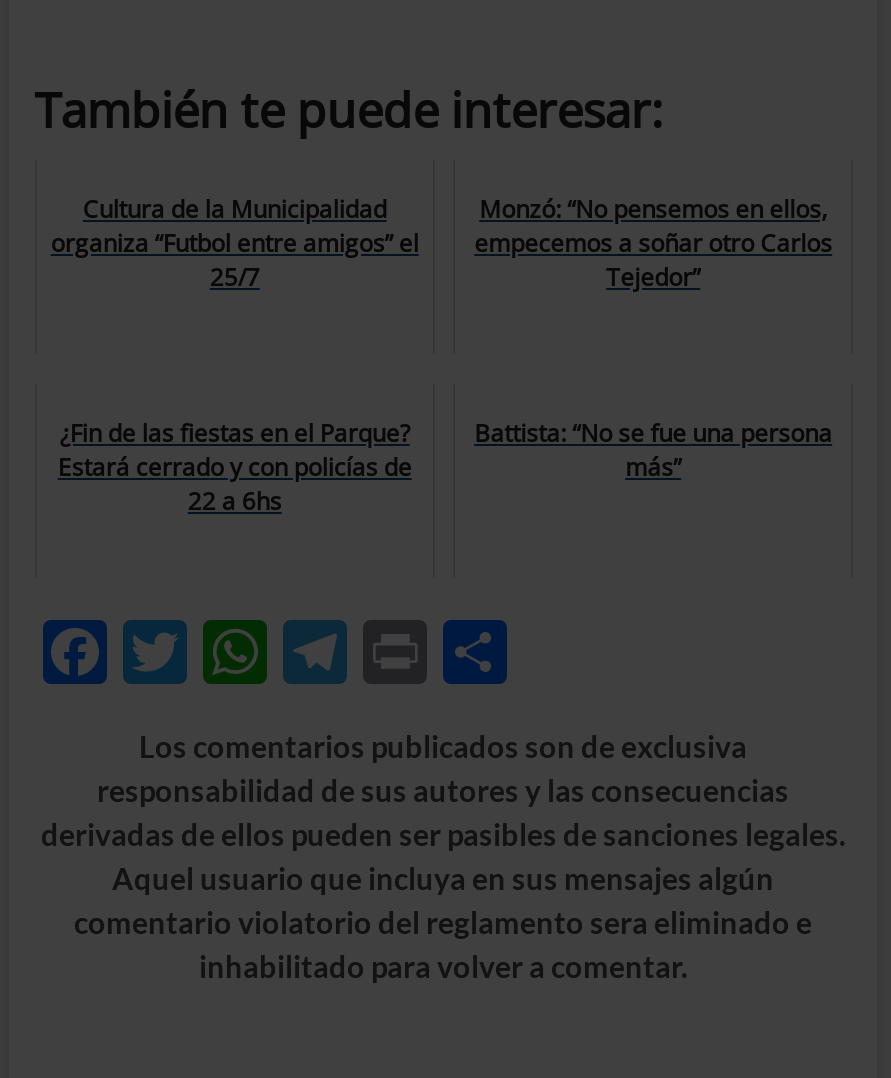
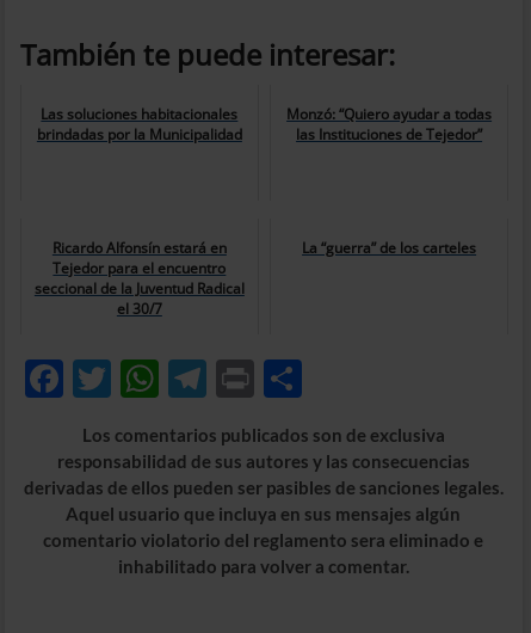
- Cultura de la Municipalidad
- organiza “Futbol entre amigos” el
- 25/7
+ Las soluciones habitacionales
+ brindadas por la Municipalidad

- Monzó: “No pensemos en ellos,
- empecemos a soñar otro Carlos
- Tejedor”
+ Monzó: “Quiero ayudar a todas
+ las Instituciones de Tejedor”

- ¿Fin de las fiestas en el Parque?
- Estará cerrado y con policías de
- 22 a 6hs
+ Ricardo Alfonsín estará en
+ Tejedor para el encuentro
+ seccional de la Juventud Radical
+ el 30/7

- Battista: “No se fue una persona
- más”
+ La “guerra” de los carteles
